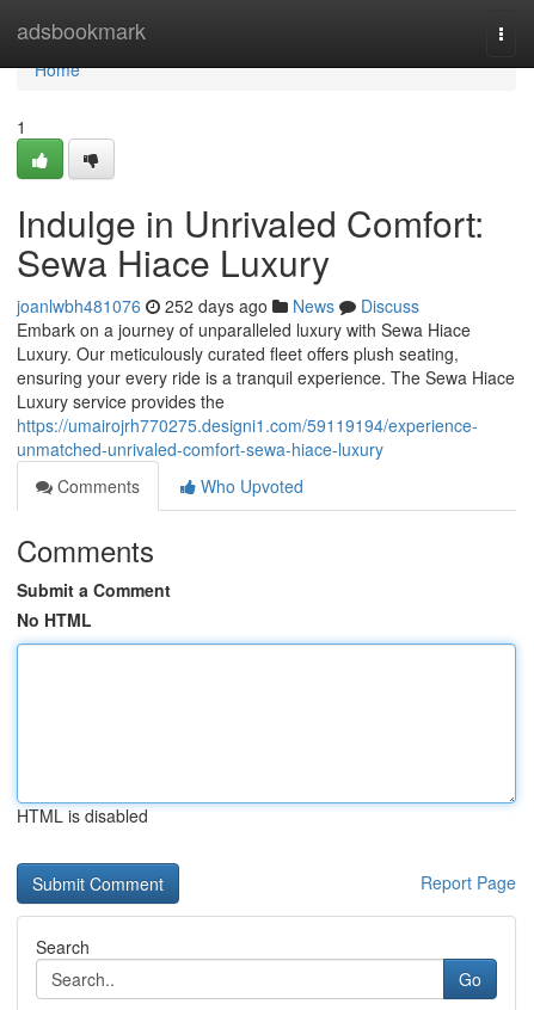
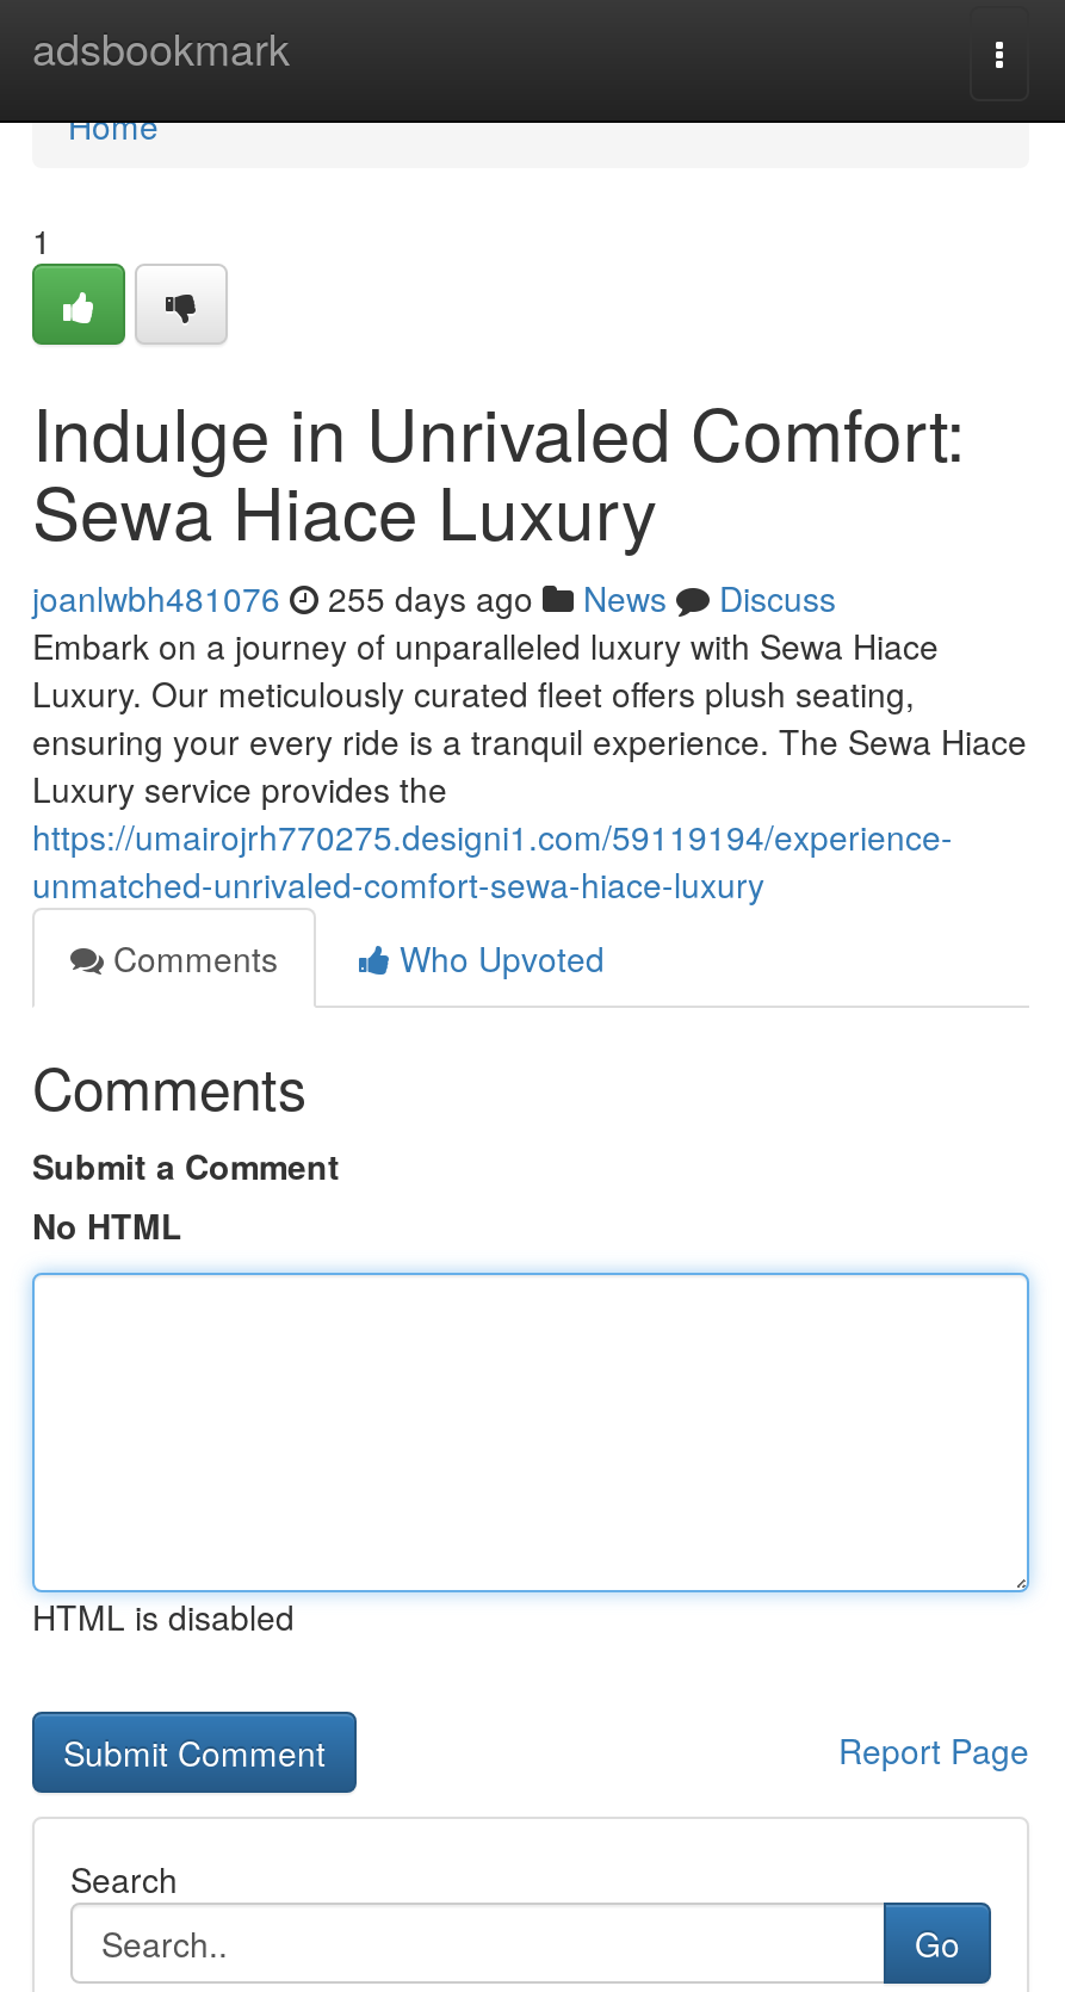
- joanlwbh481076 252 days ago News Discuss
+ joanlwbh481076 255 days ago News Discuss
